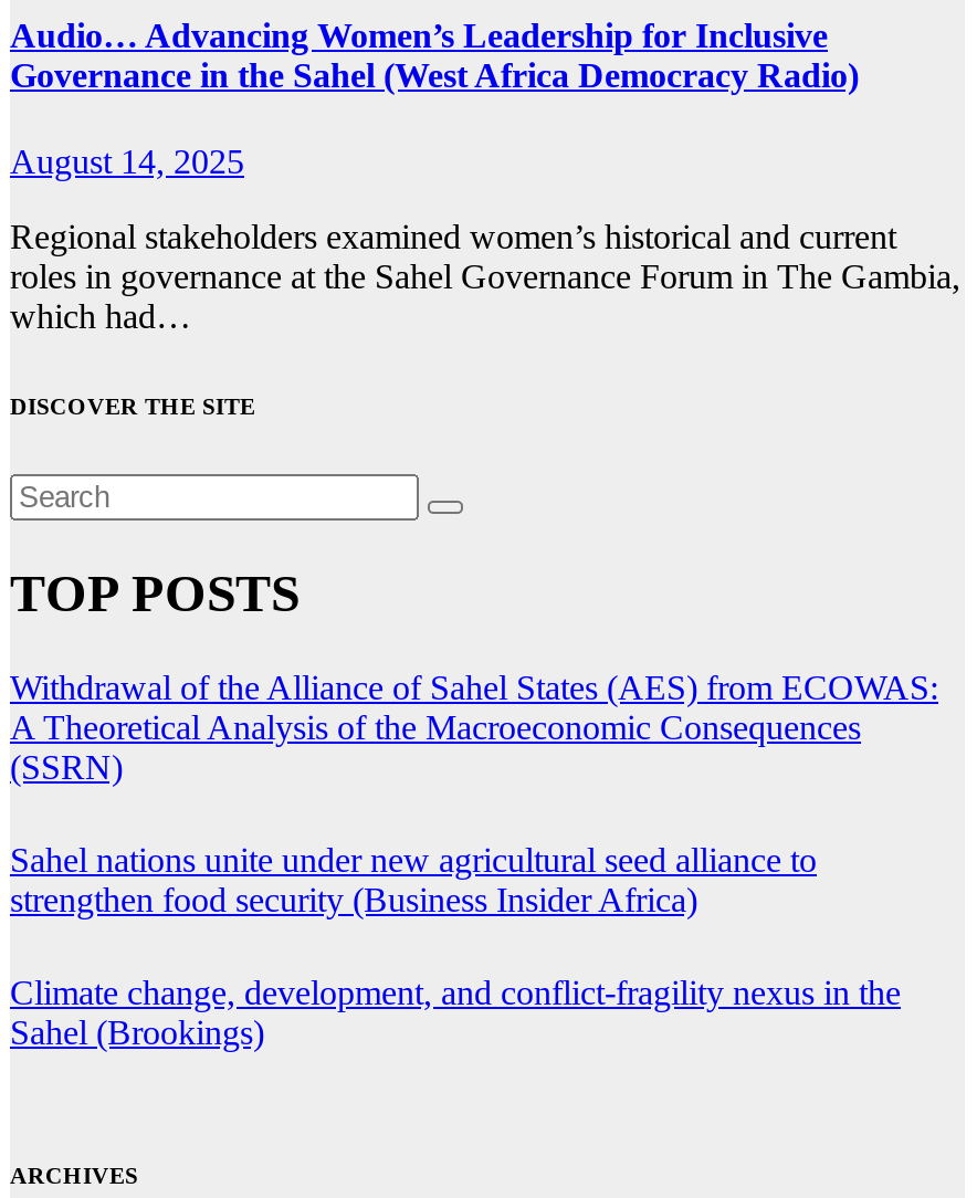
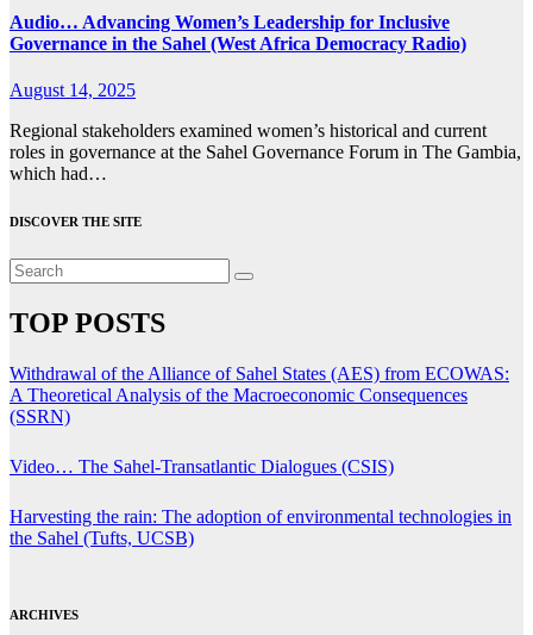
- Sahel nations unite under new agricultural seed alliance to
- strengthen food security (Business Insider Africa)
+ Video… The Sahel-Transatlantic Dialogues (CSIS)

- Climate change, development, and conflict-fragility nexus in the
- Sahel (Brookings)
+ Harvesting the rain: The adoption of environmental technologies in
+ the Sahel (Tufts, UCSB)
